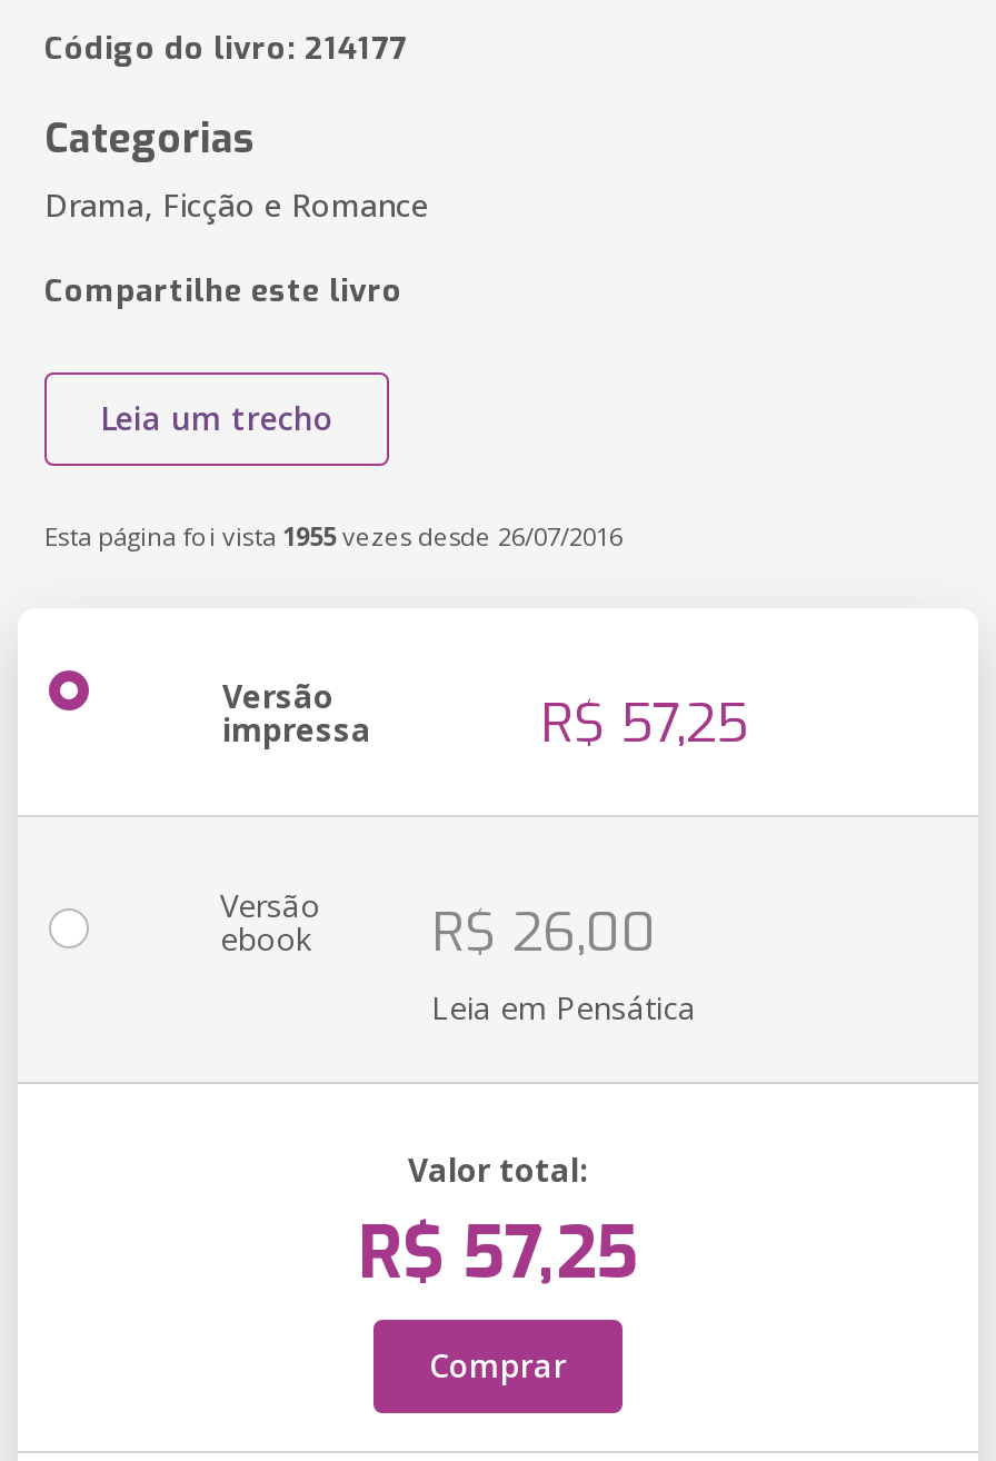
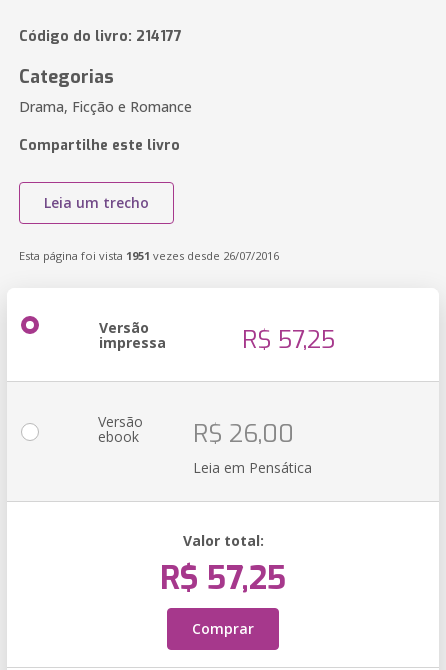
- Esta página foi vista 1955vezes desde 26/07/2016
+ Esta página foi vista 1951vezes desde 26/07/2016
